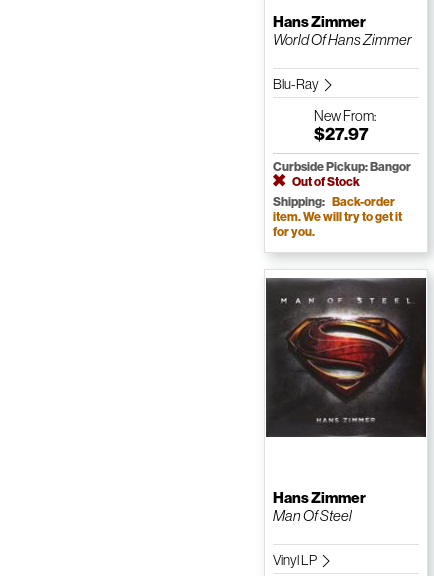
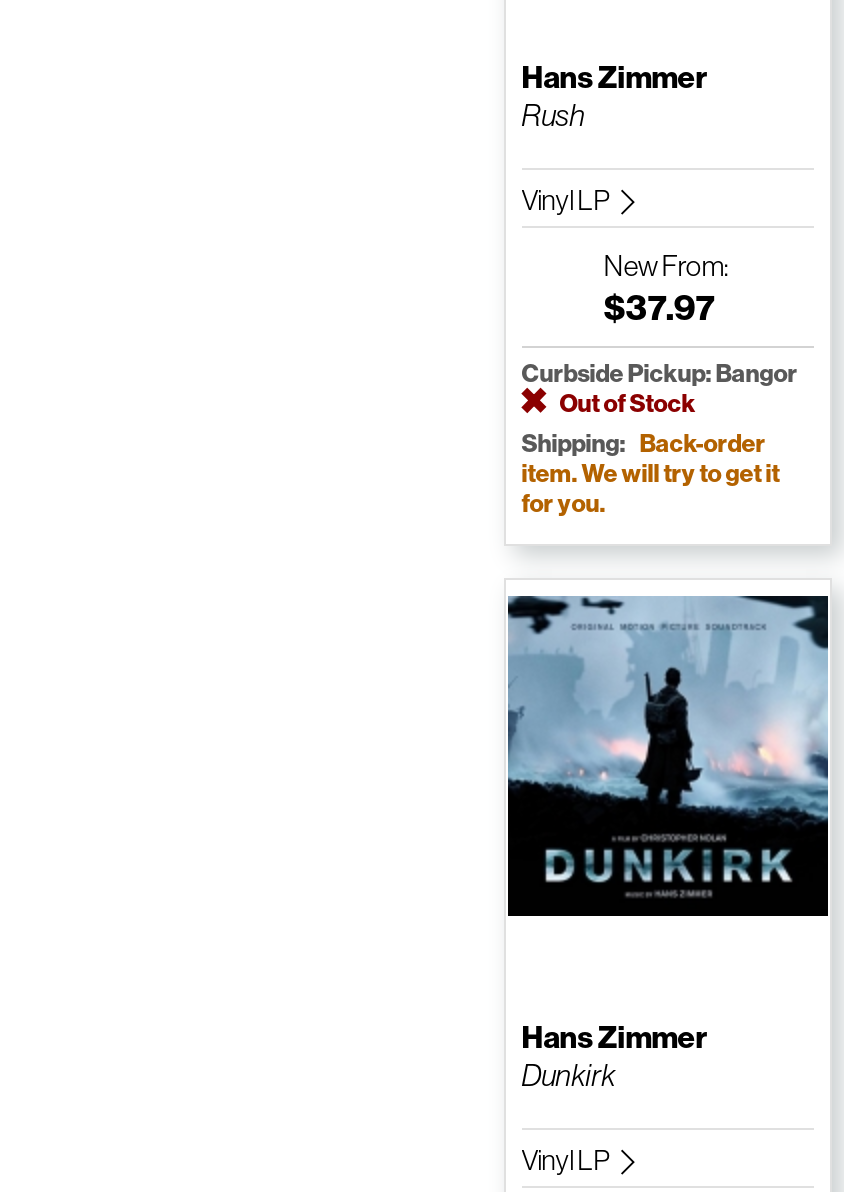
- World Of Hans Zimmer
+ Rush

- Blu-Ray
+ Vinyl LP

- $27.97
+ $37.97

- [image]
+ [image]

- Man Of Steel
+ Dunkirk
